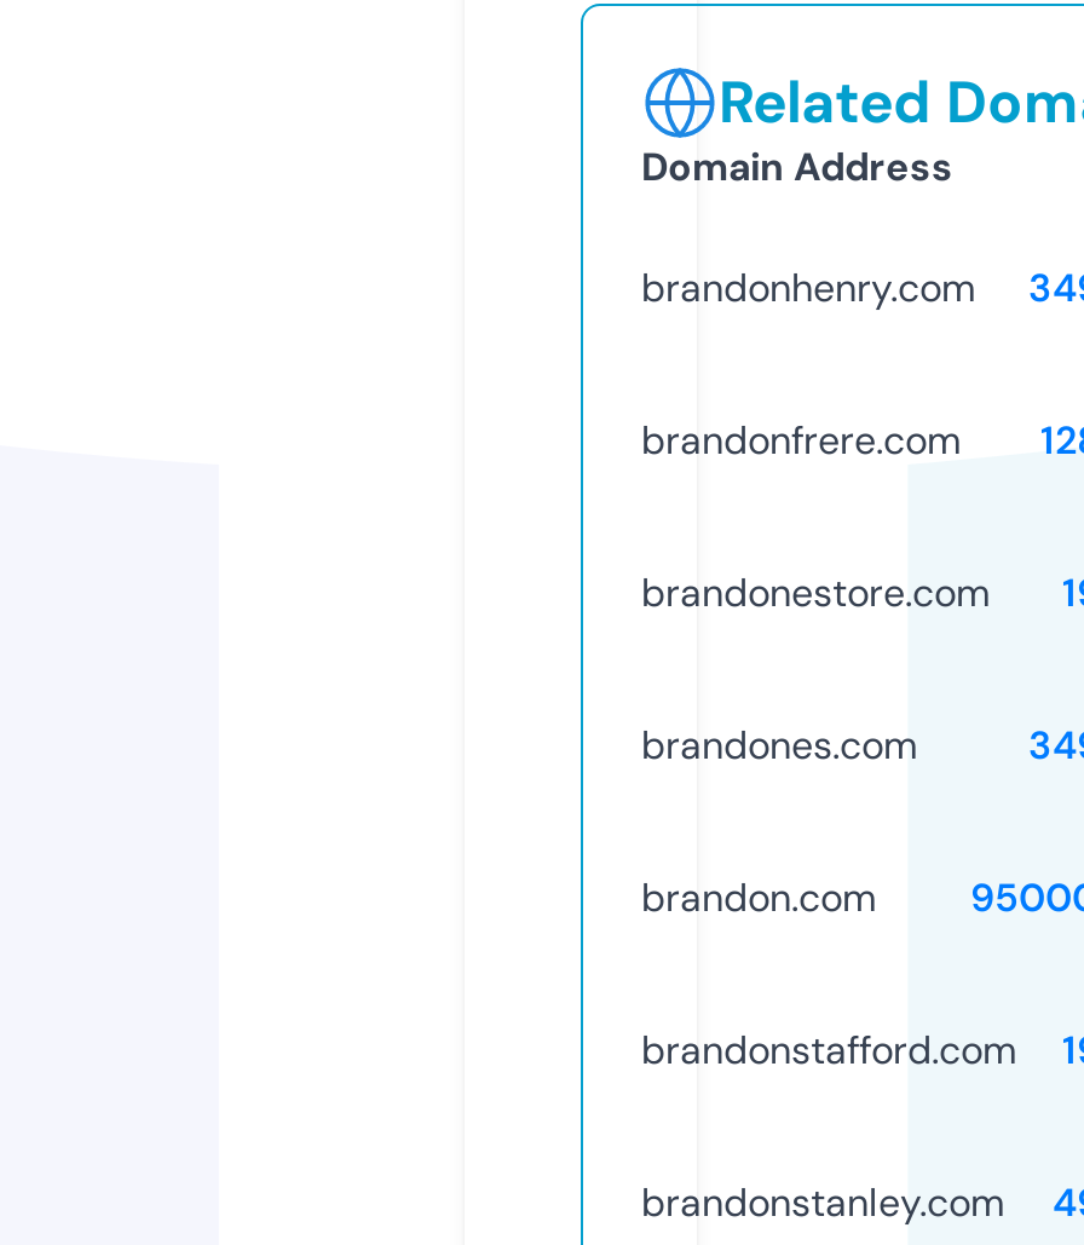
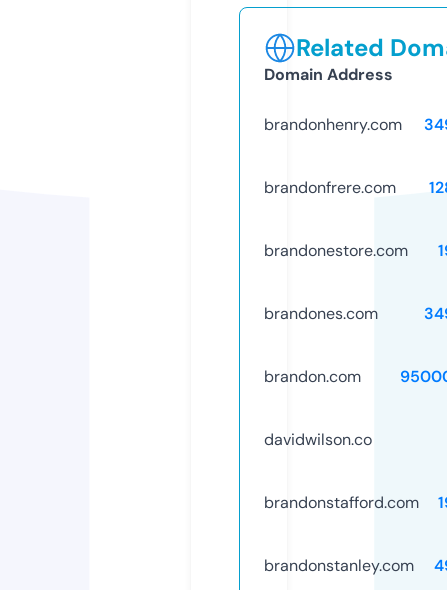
+ davidwilson.co
